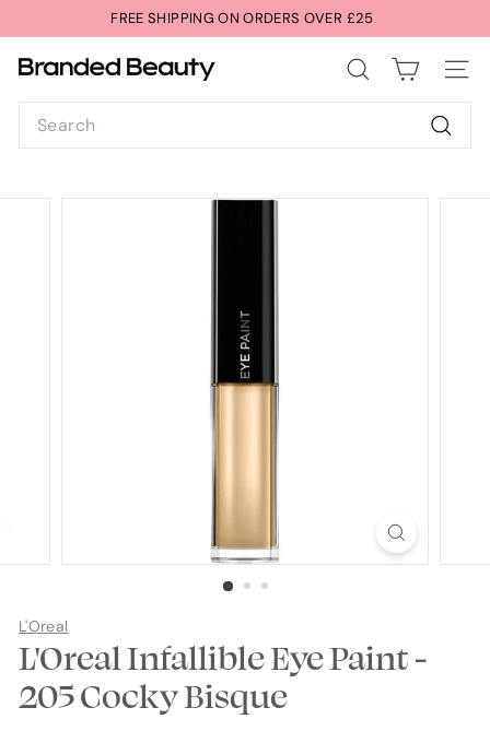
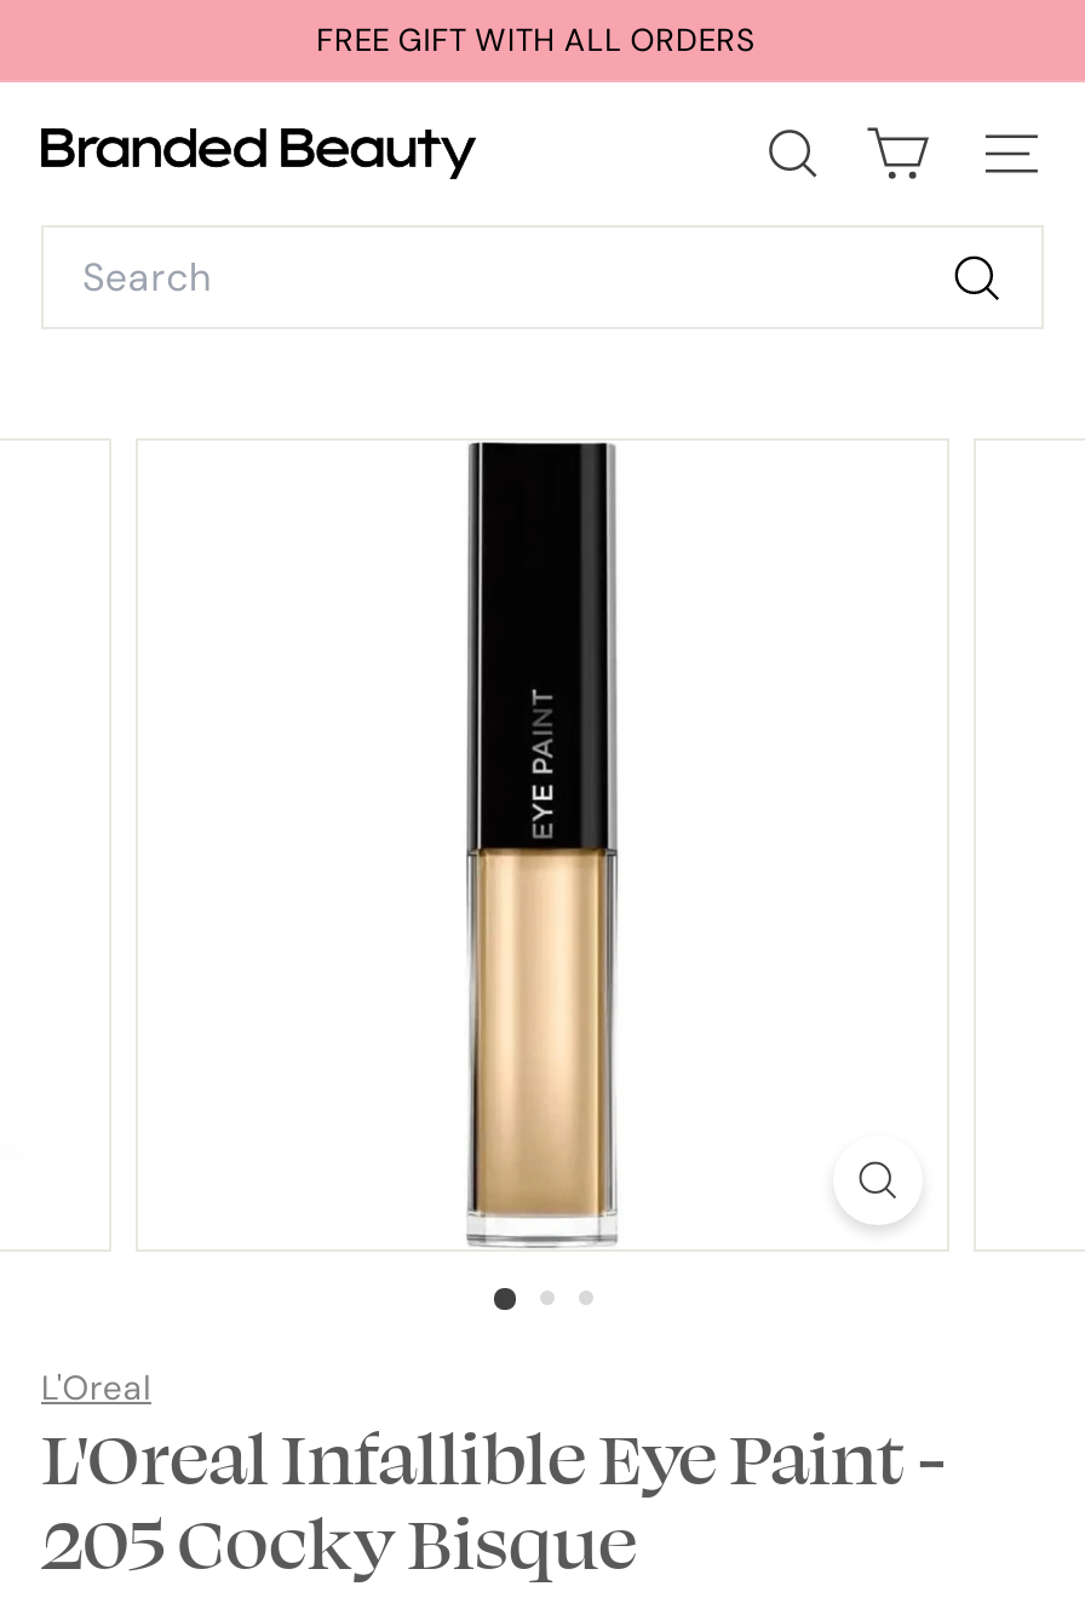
- FREE SHIPPING ON ORDERS OVER £25
+ FREE GIFT WITH ALL ORDERS
